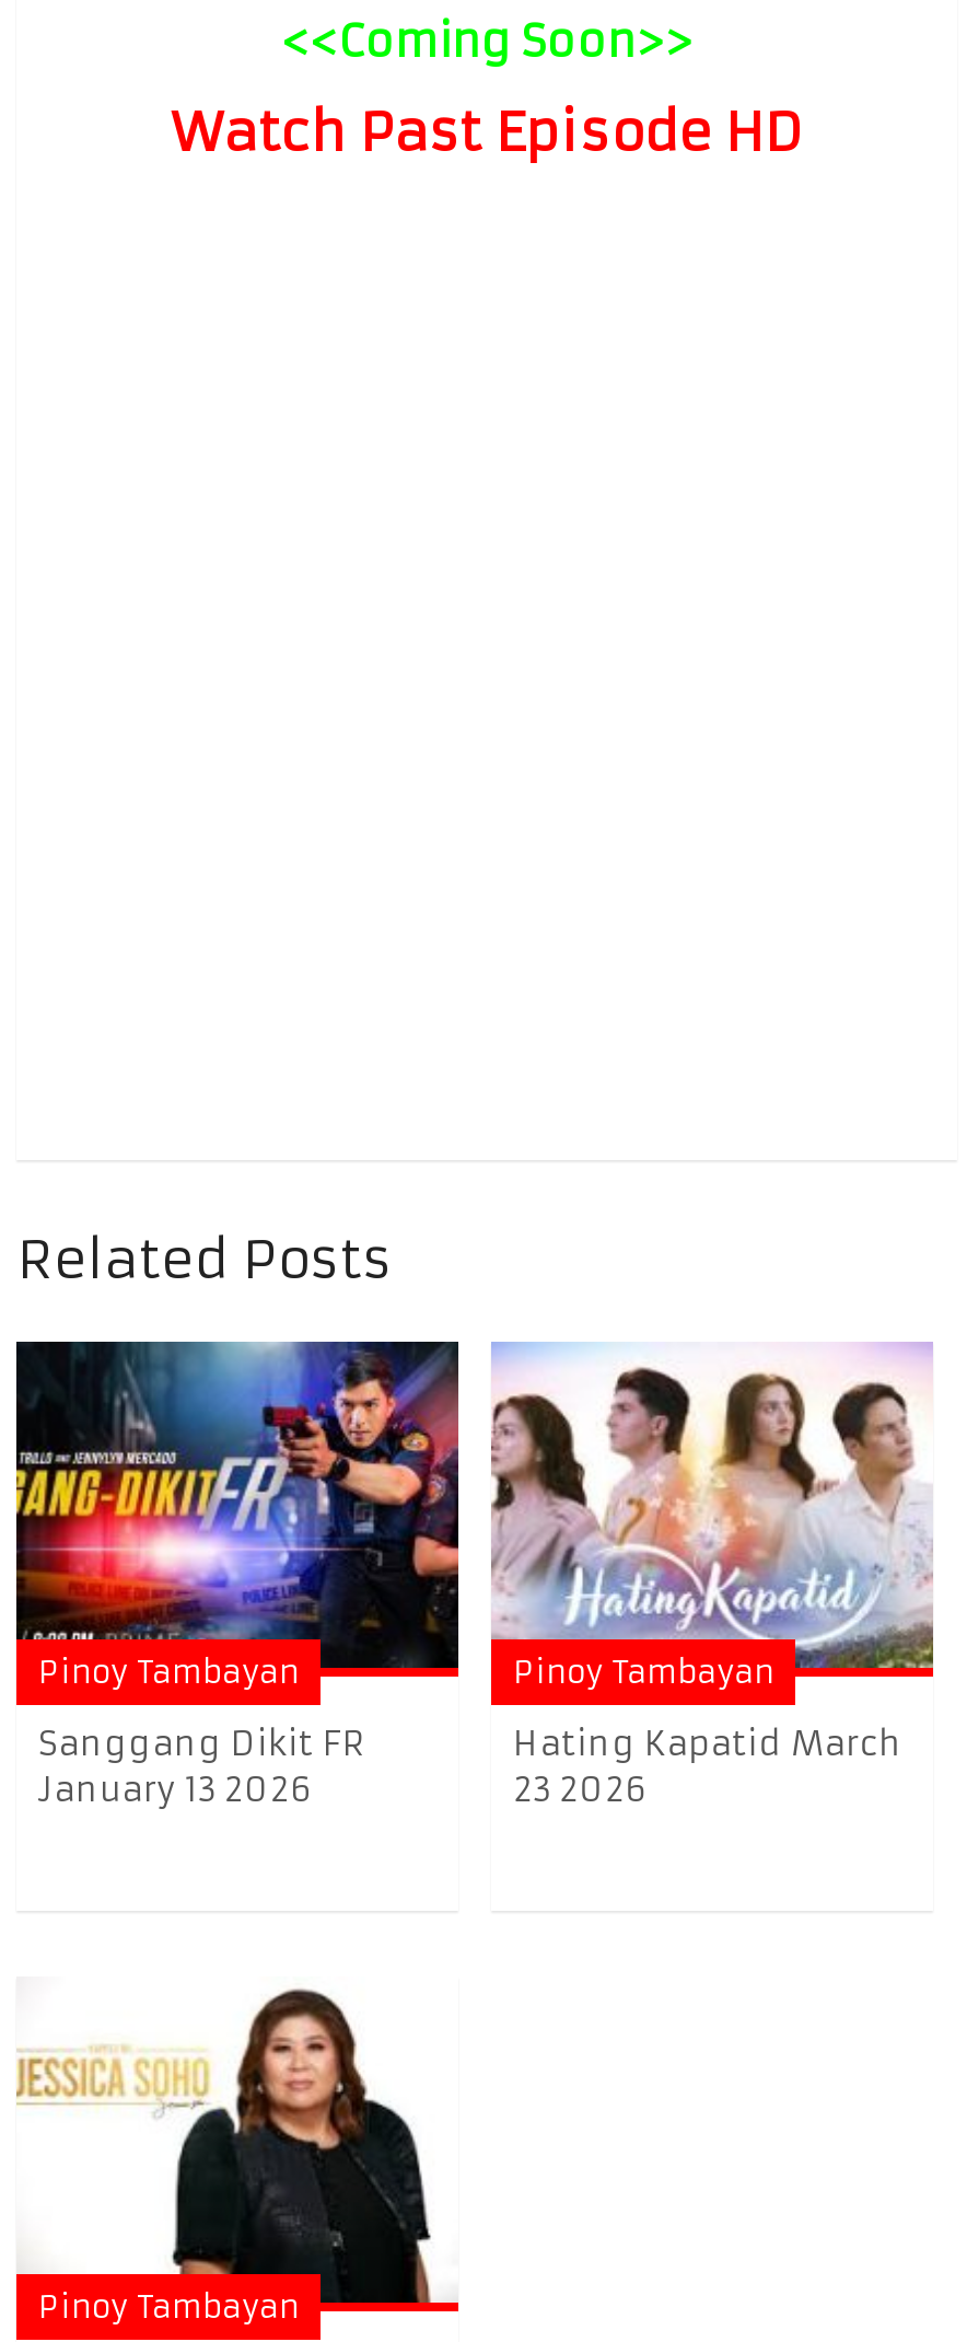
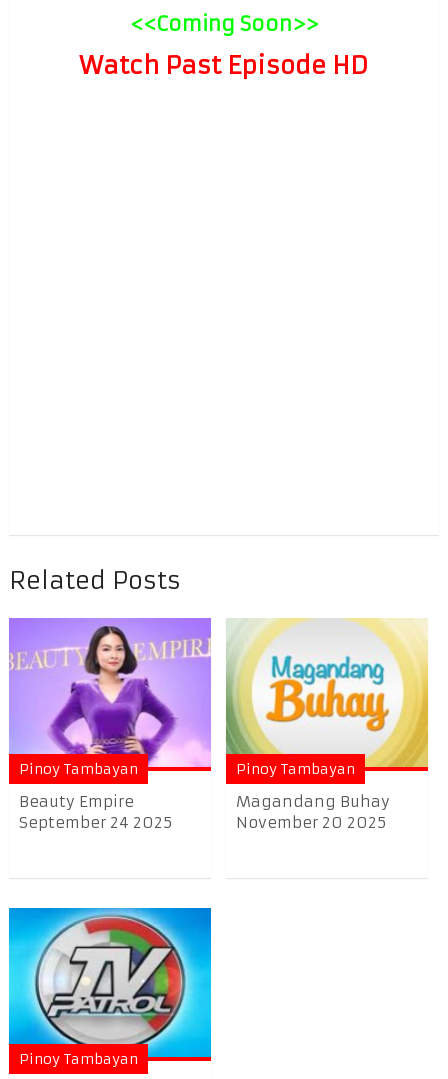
- [image]
- Sanggang Dikit FR
- January 13 2026
+ [image]
+ Beauty Empire
+ September 24 2025

- [image]
- Hating Kapatid March
- 23 2026
+ [image]
+ Magandang Buhay
+ November 20 2025

- [image]
+ [image]
